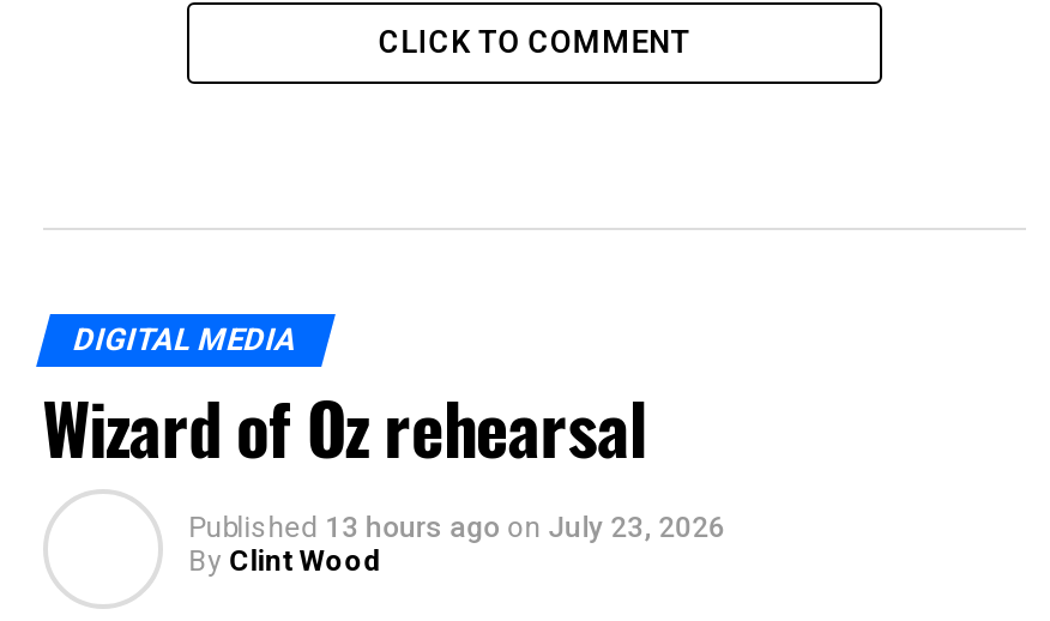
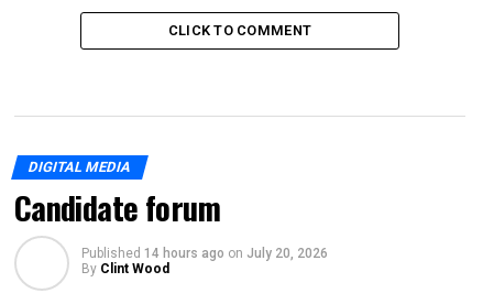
- Wizard of Oz rehearsal
- Published 13 hours ago on July 23, 2026
+ Candidate forum
+ Published 14 hours ago on July 20, 2026
